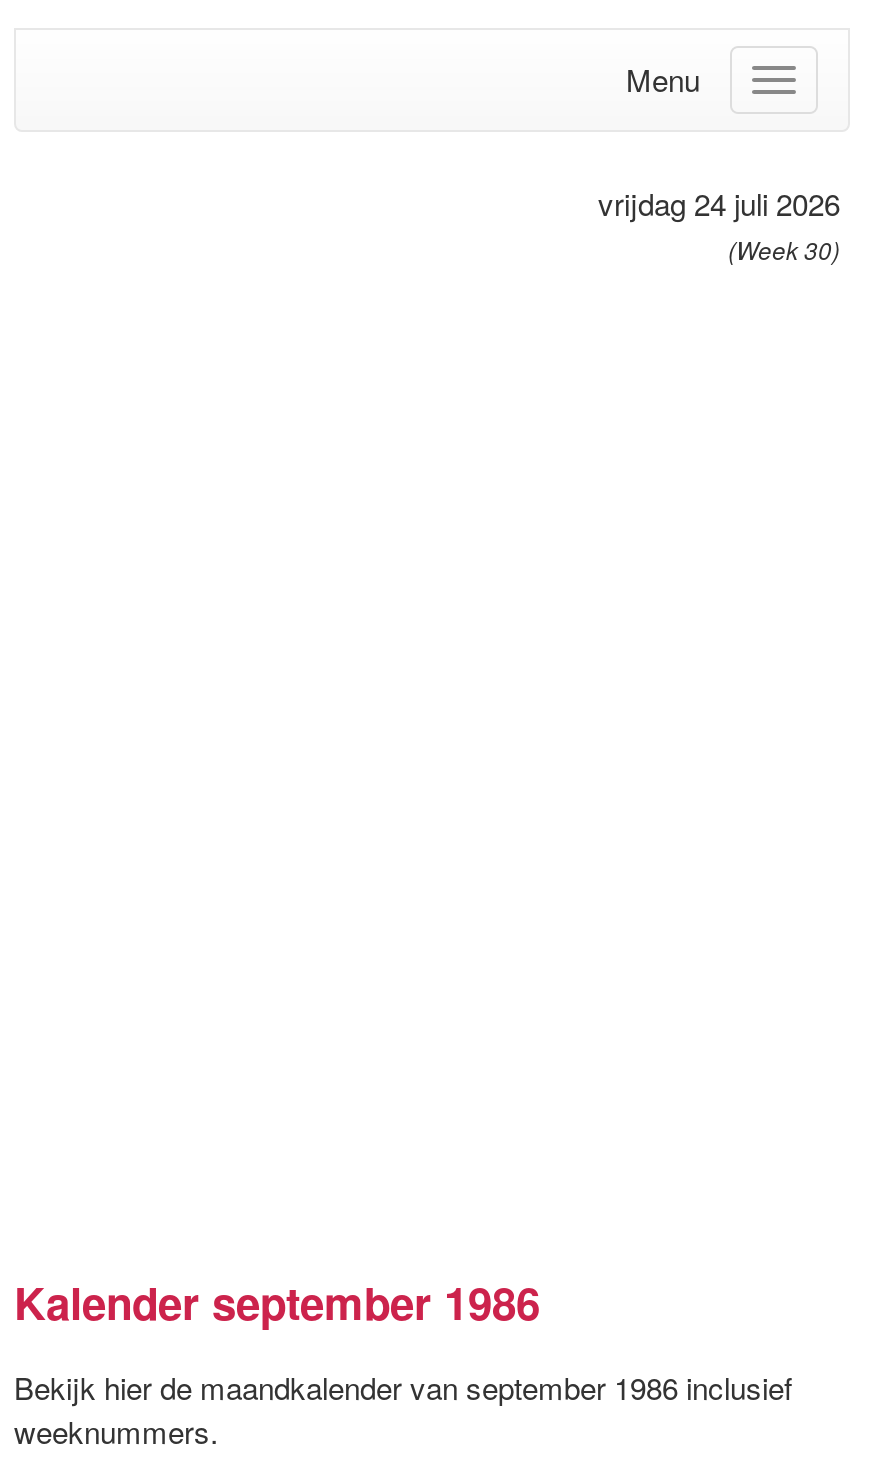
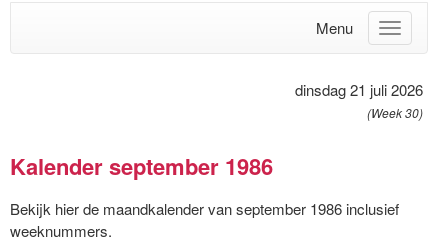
- vrijdag 24 juli 2026
+ dinsdag 21 juli 2026
